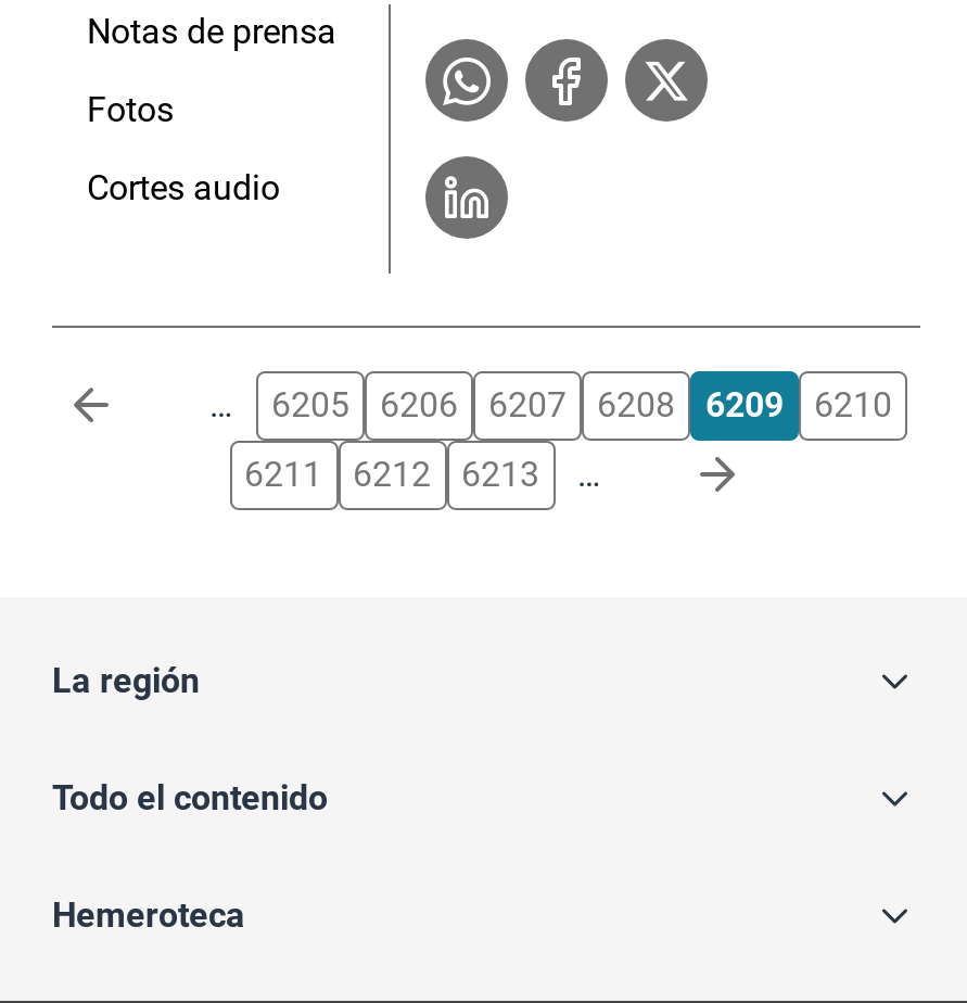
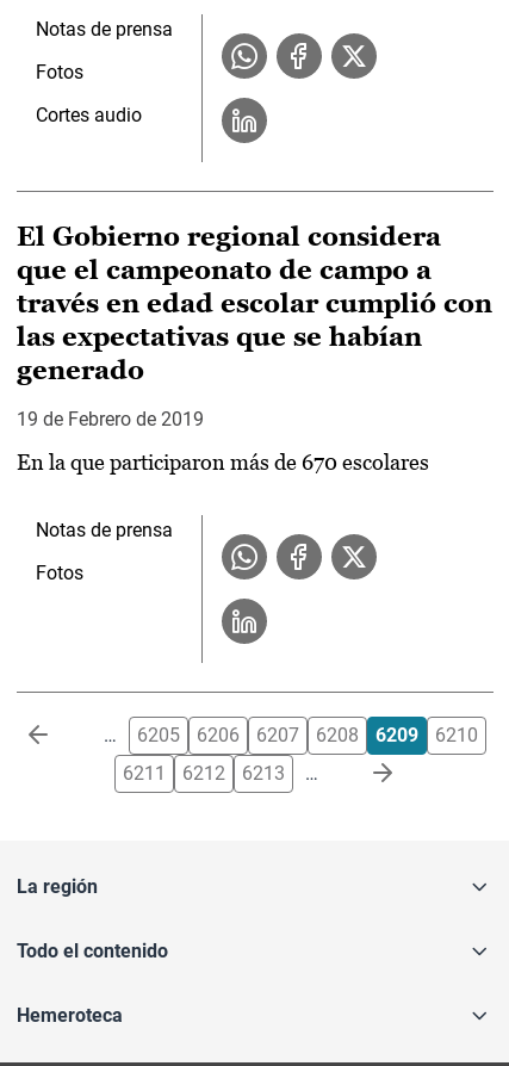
+ El Gobierno regional considera
+ que el campeonato de campo a
+ través en edad escolar cumplió con
+ las expectativas que se habían
+ generado
+ 19 de Febrero de 2019
+ En la que participaron más de 670 escolares
+ Notas de prensa
+ Fotos
